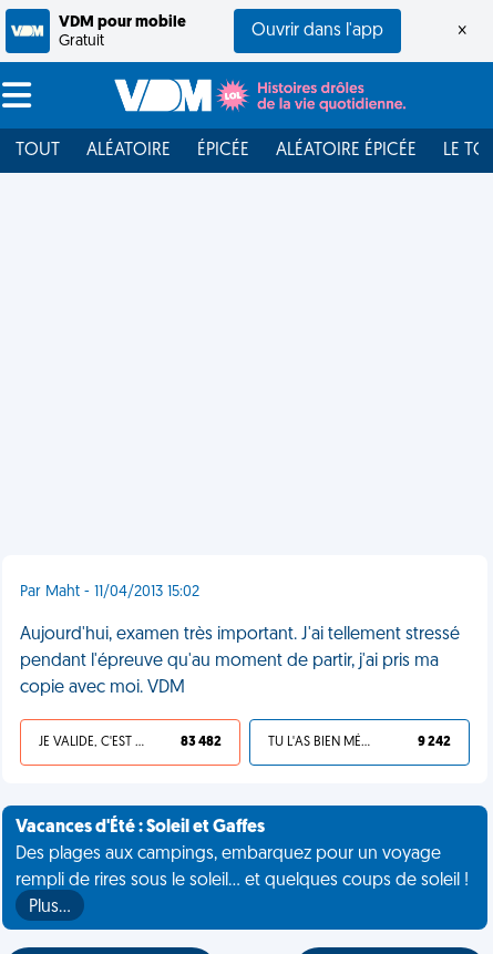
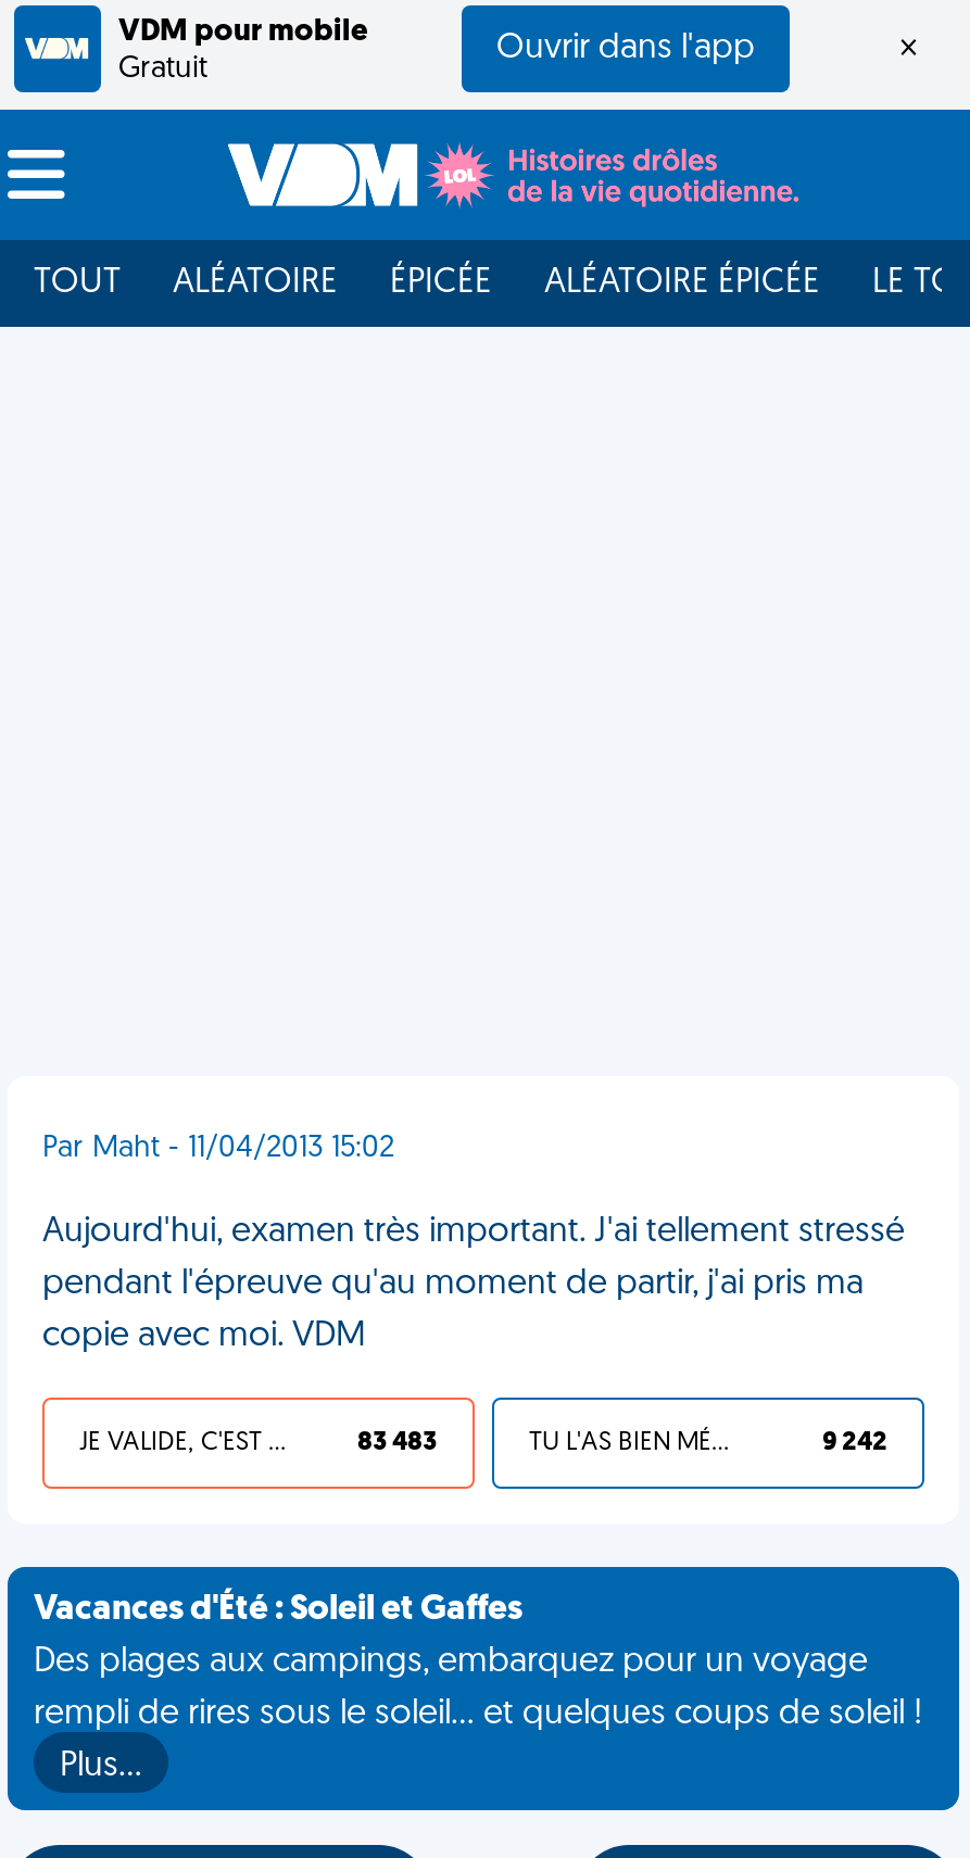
- 83 482
+ 83 483
